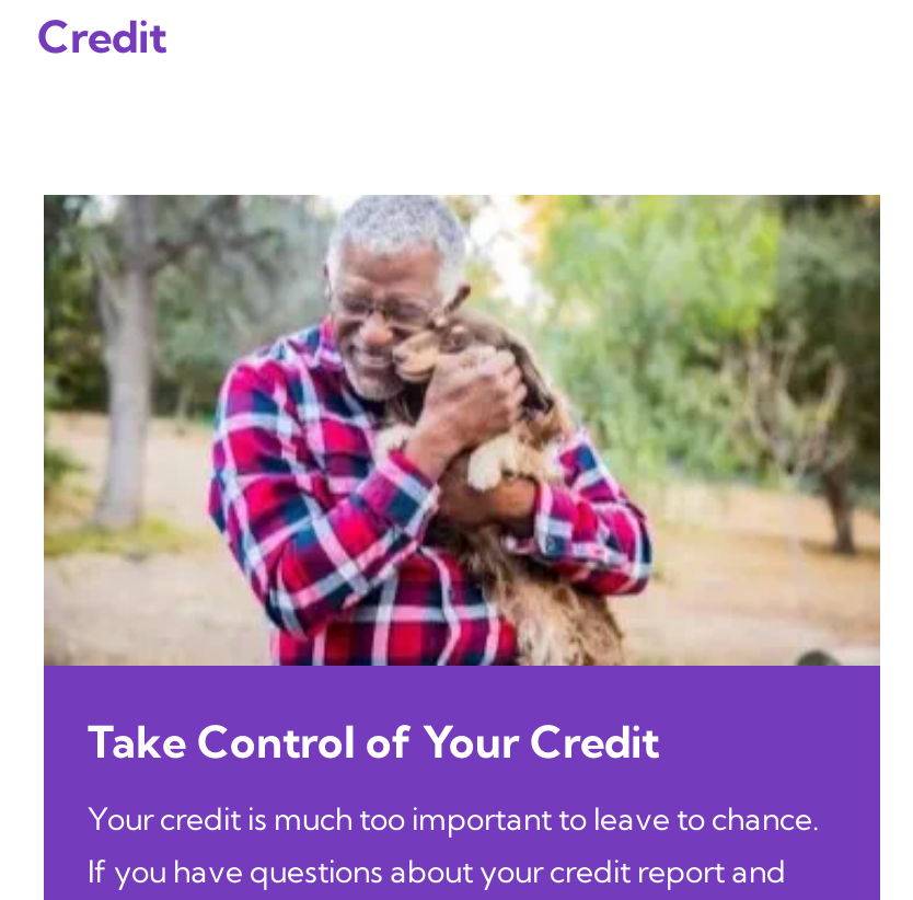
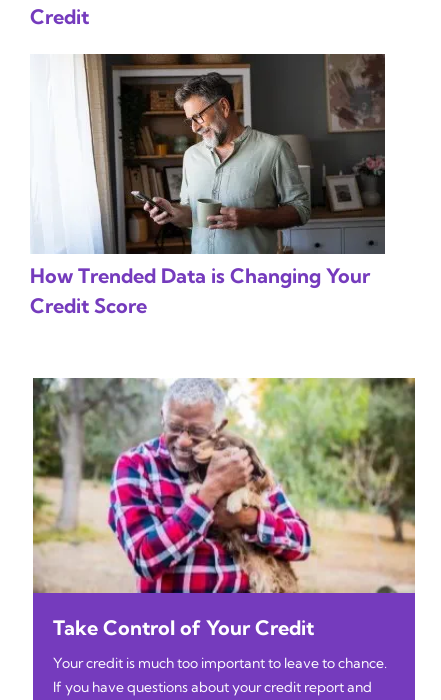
+ [image]
+ How Trended Data is Changing Your
+ Credit Score
